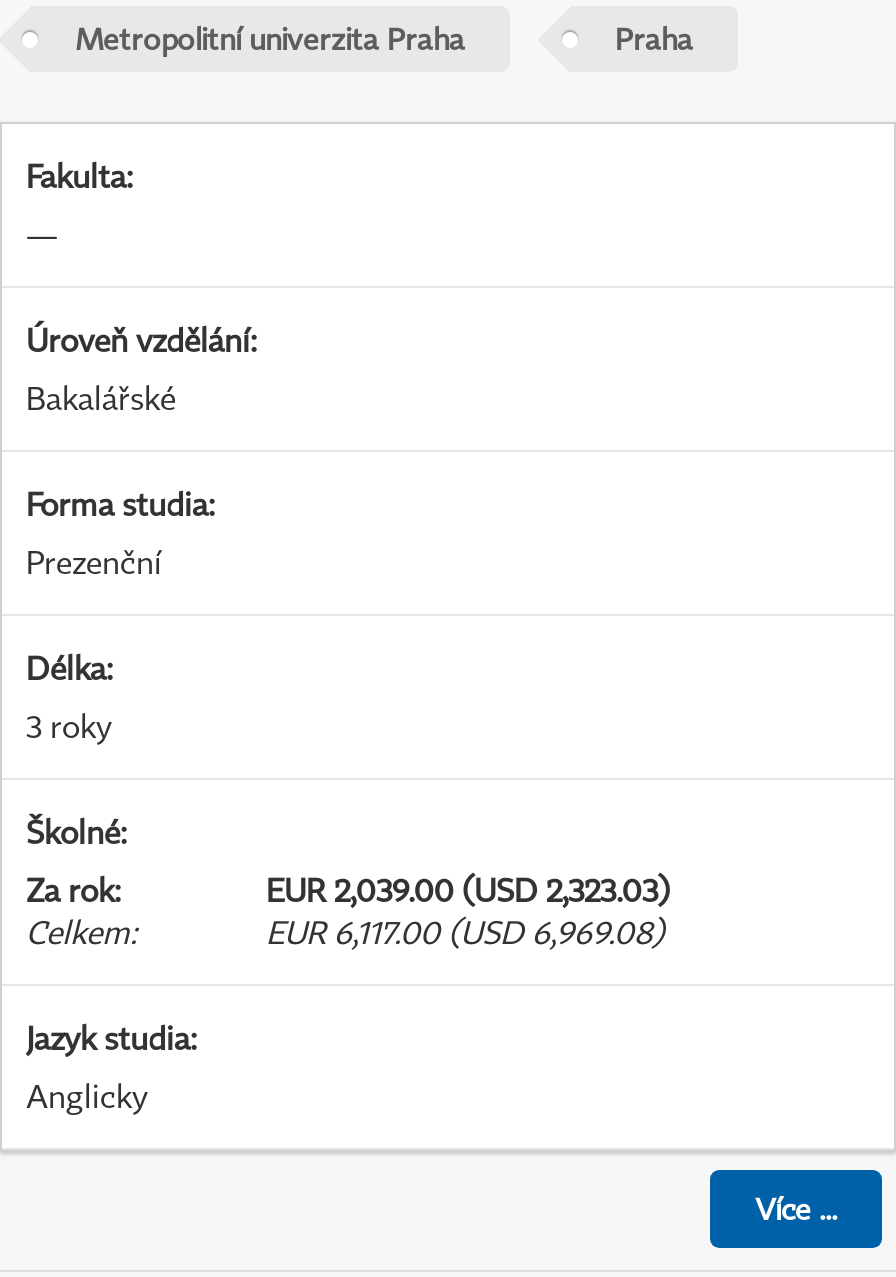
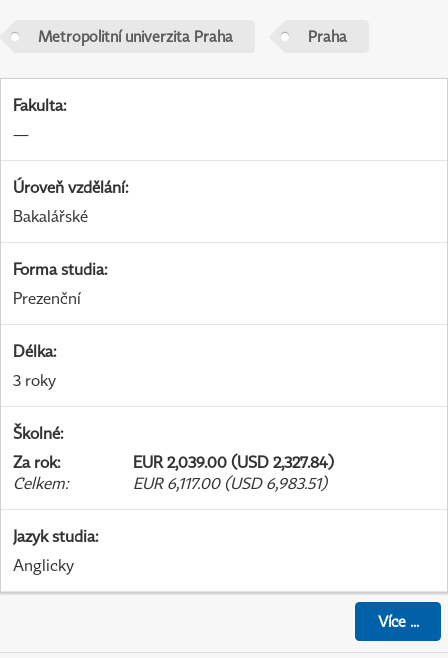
- EUR 2,039.00 (USD 2,323.03)
+ EUR 2,039.00 (USD 2,327.84)

- EUR 6,117.00 (USD 6,969.08)
+ EUR 6,117.00 (USD 6,983.51)
